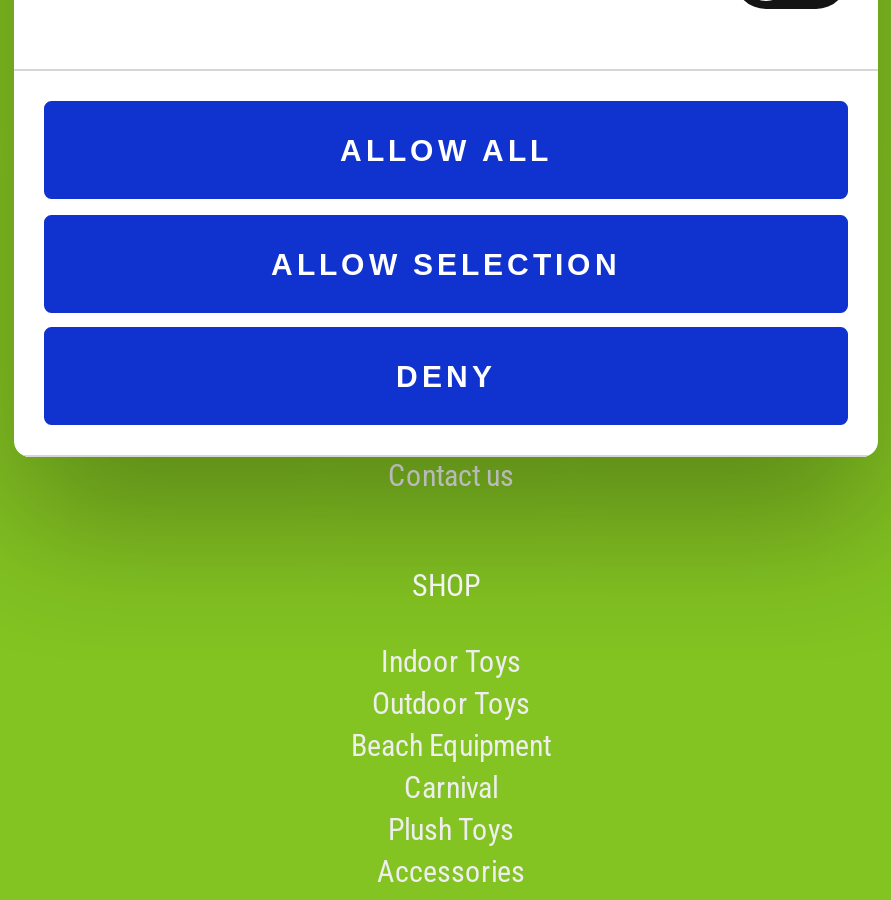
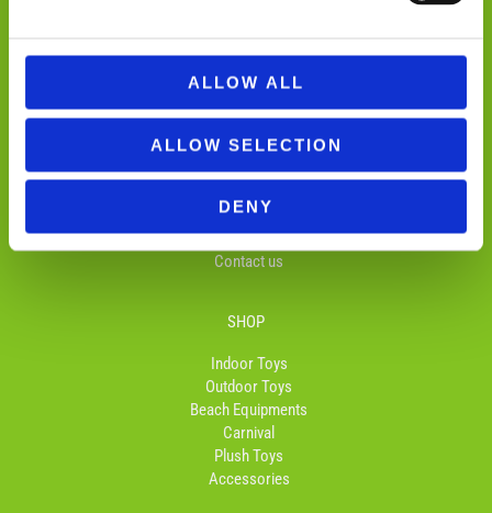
- Beach Equipment
+ Beach Equipments
